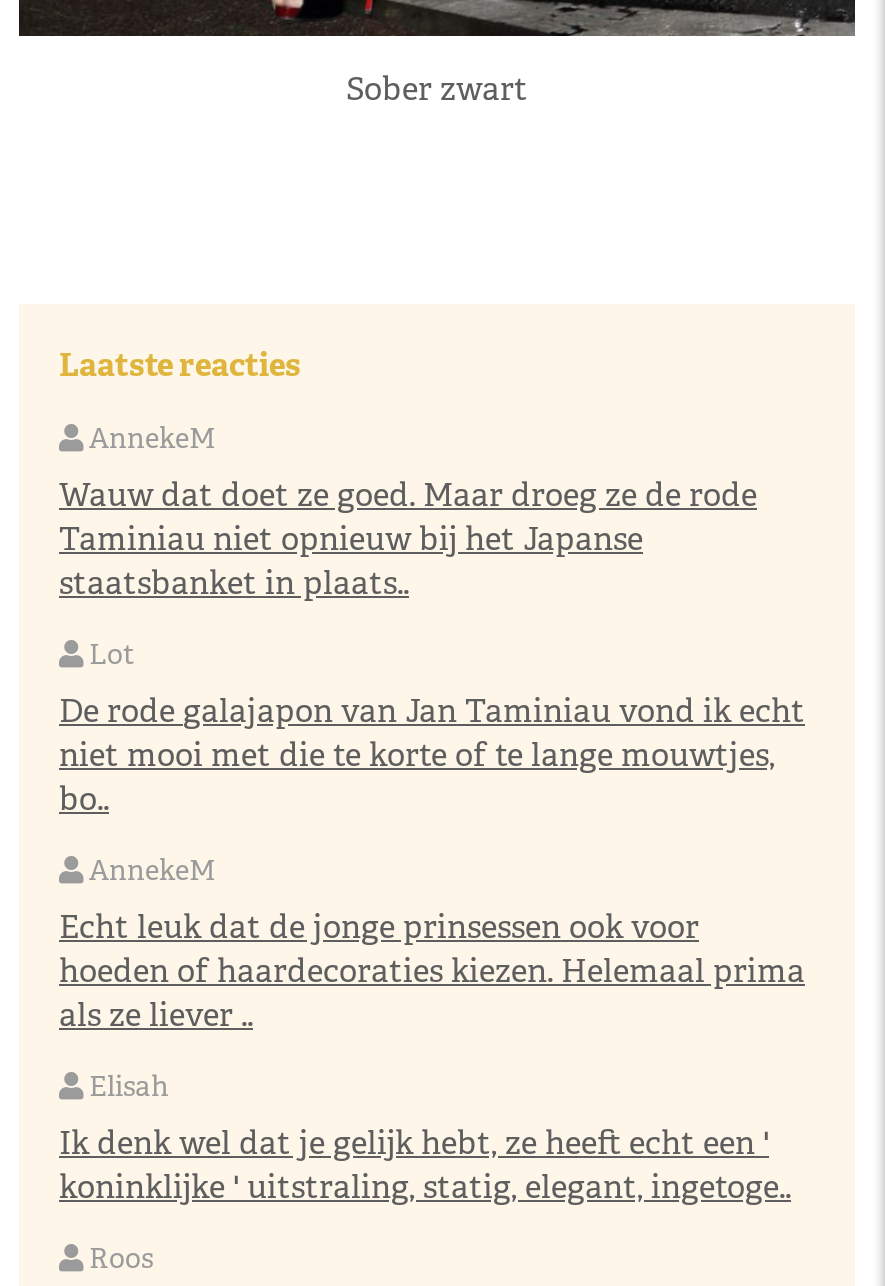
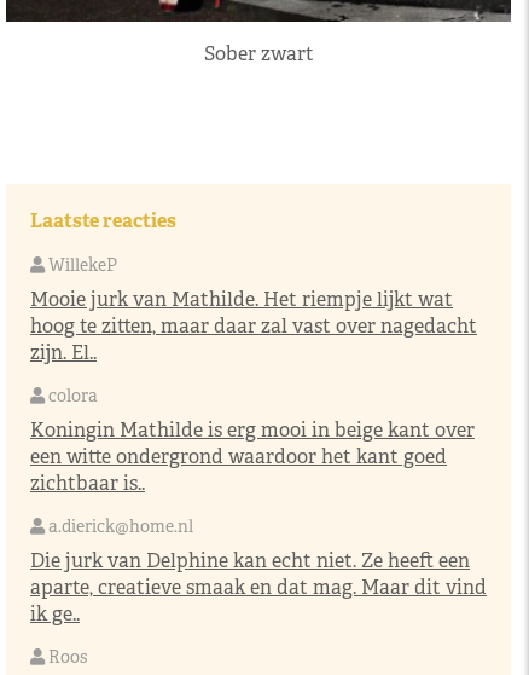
- AnnekeM
- Wauw dat doet ze goed. Maar droeg ze de rode
- Taminiau niet opnieuw bij het Japanse
- staatsbanket in plaats..
- Lot
- De rode galajapon van Jan Taminiau vond ik echt
- niet mooi met die te korte of te lange mouwtjes,
- bo..
- AnnekeM
- Echt leuk dat de jonge prinsessen ook voor
- hoeden of haardecoraties kiezen. Helemaal prima
- als ze liever ..
- Elisah
- Ik denk wel dat je gelijk hebt, ze heeft echt een '
- koninklijke ' uitstraling, statig, elegant, ingetoge..
+ WillekeP
+ Mooie jurk van Mathilde. Het riempje lijkt wat
+ hoog te zitten, maar daar zal vast over nagedacht
+ zijn. El..
+ colora
+ Koningin Mathilde is erg mooi in beige kant over
+ een witte ondergrond waardoor het kant goed
+ zichtbaar is..
+ a.dierick@home.nl
+ Die jurk van Delphine kan echt niet. Ze heeft een
+ aparte, creatieve smaak en dat mag. Maar dit vind
+ ik ge..
